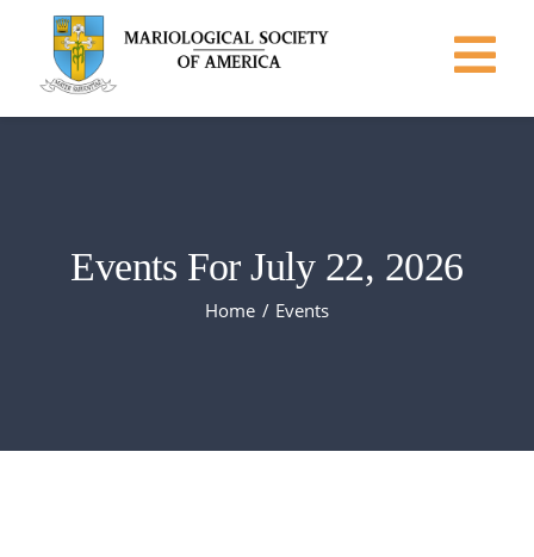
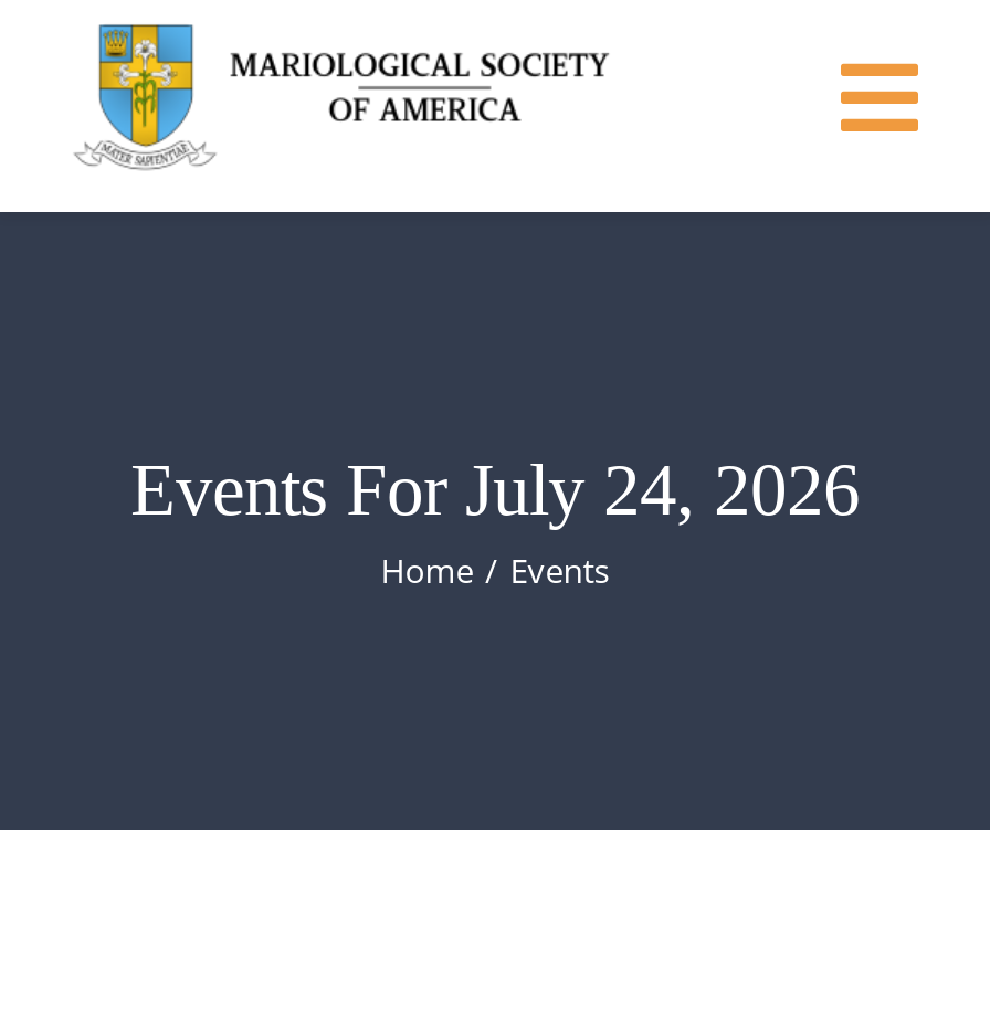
- Events For July 22, 2026
+ Events For July 24, 2026
